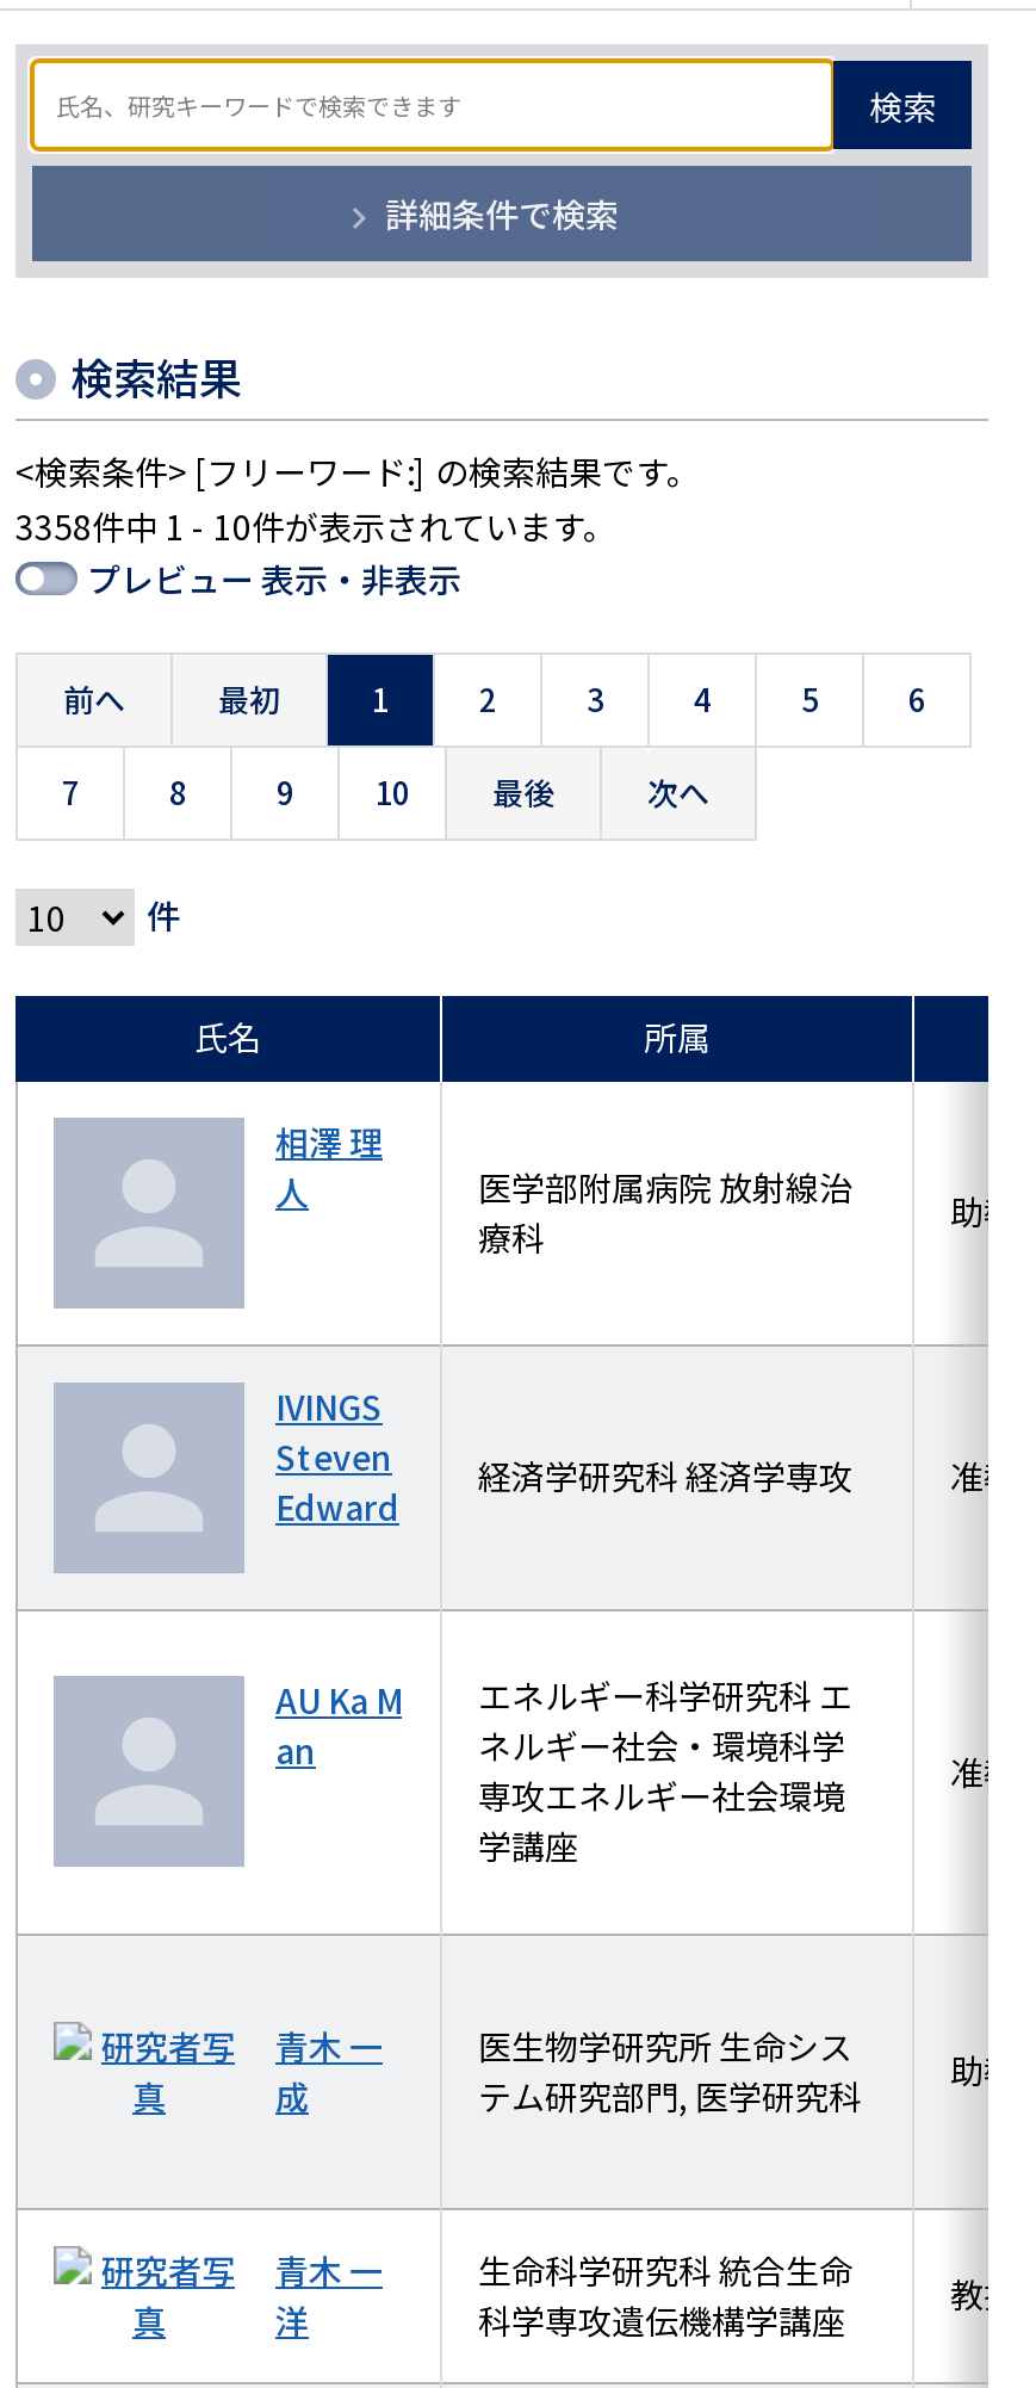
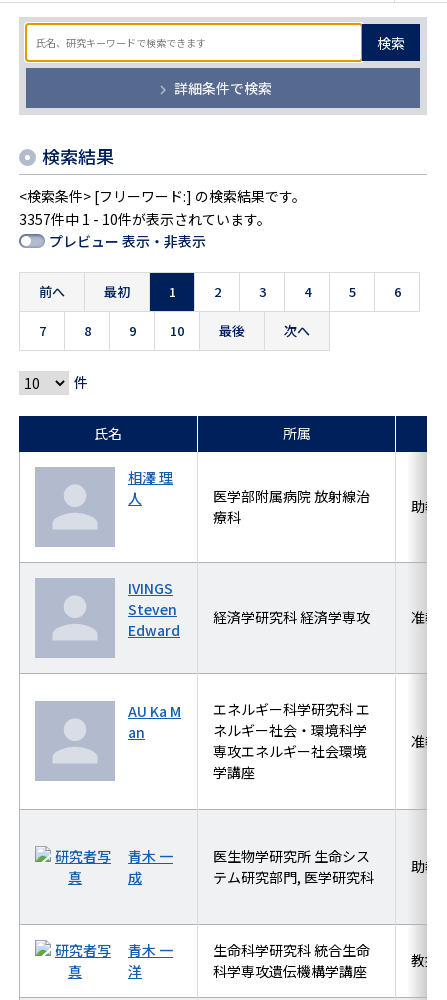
- 3358件中 1 - 10件が表示されています。
+ 3357件中 1 - 10件が表示されています。
